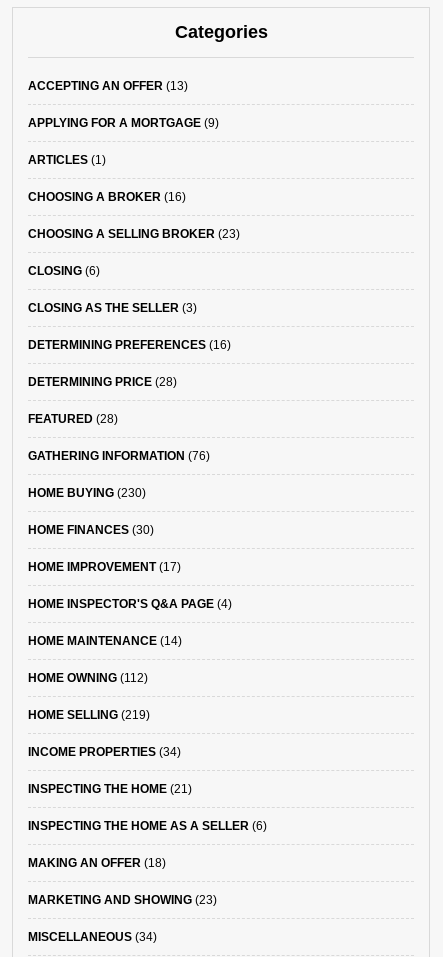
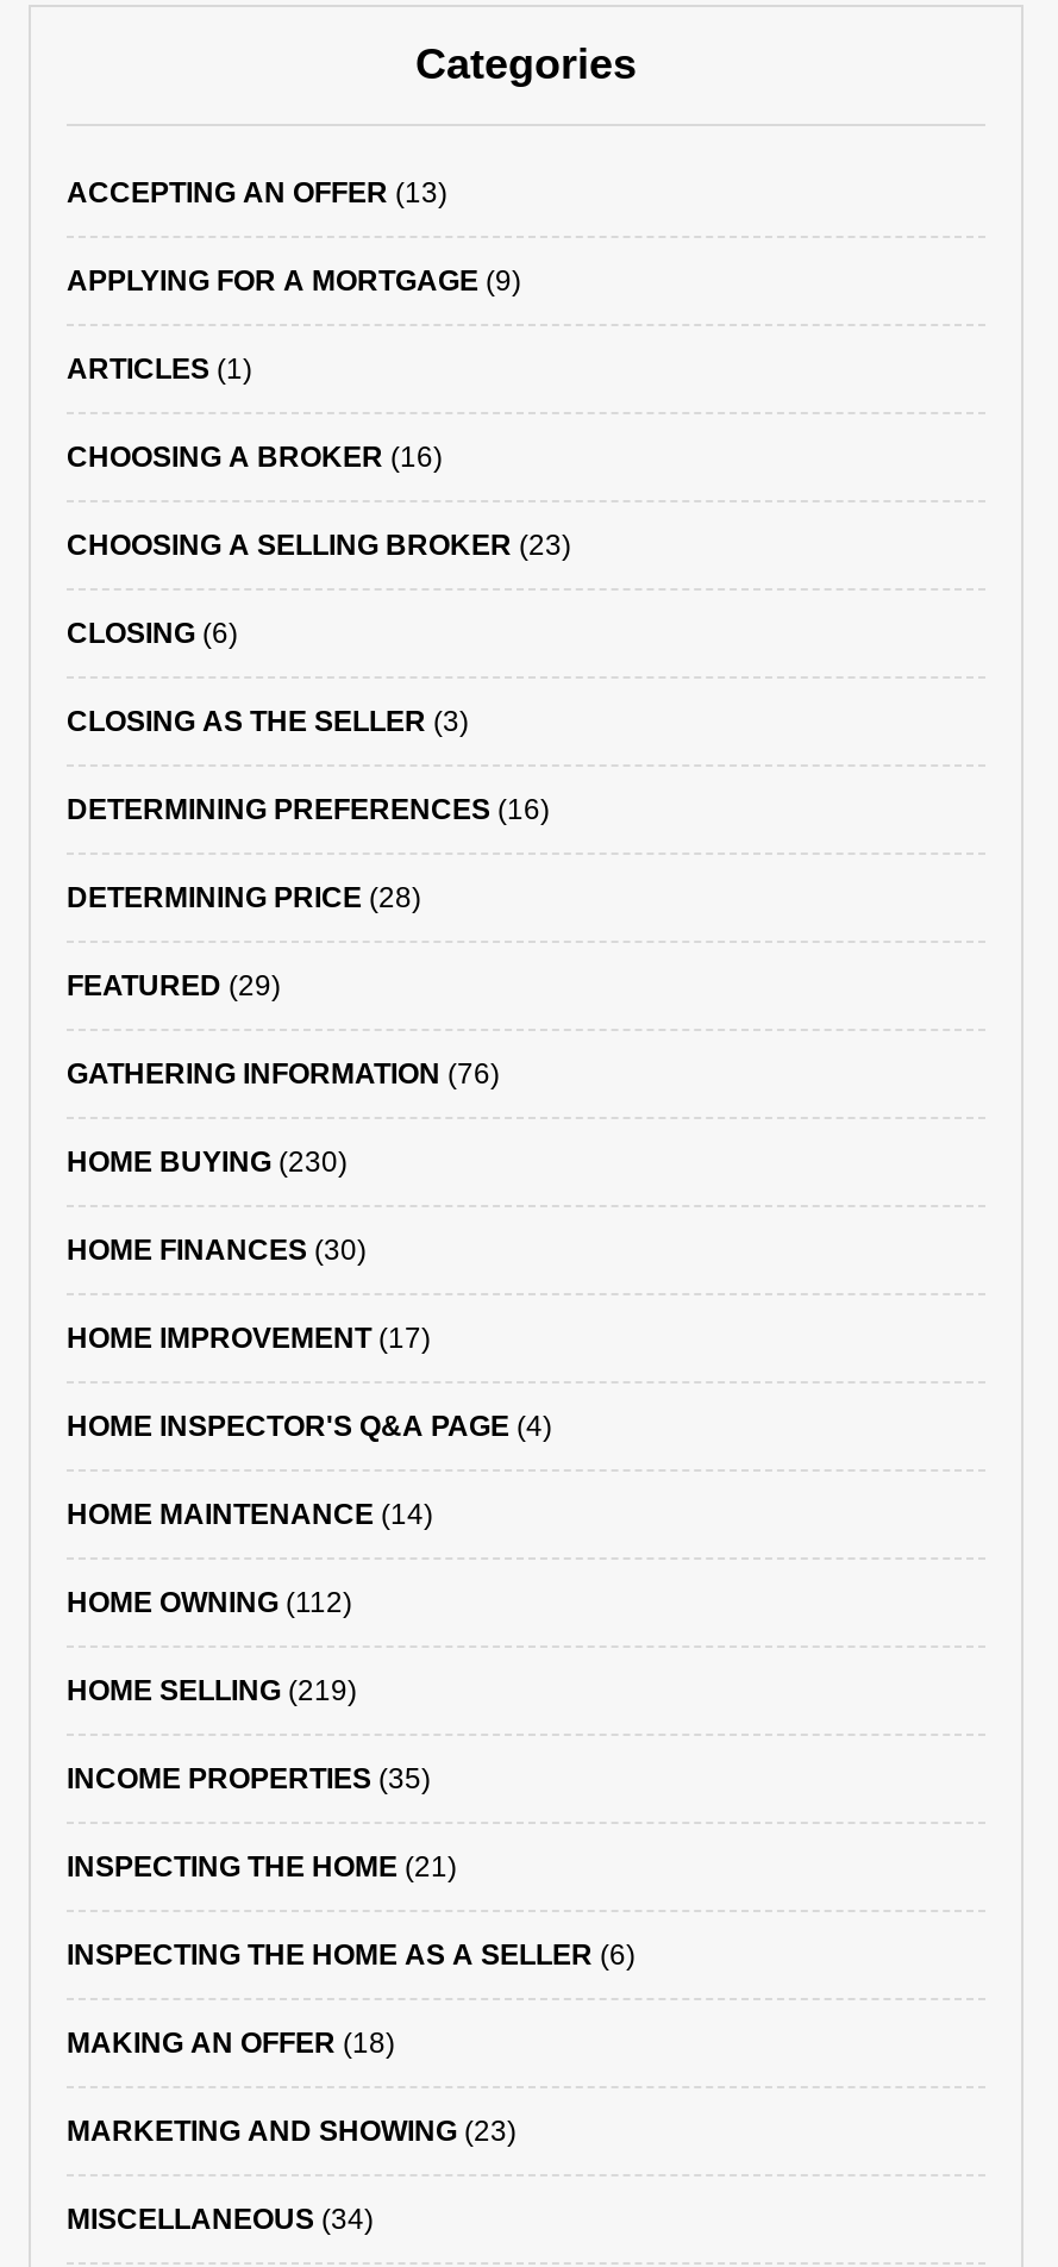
- FEATURED (28)
+ FEATURED (29)

- INCOME PROPERTIES (34)
+ INCOME PROPERTIES (35)
